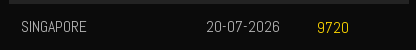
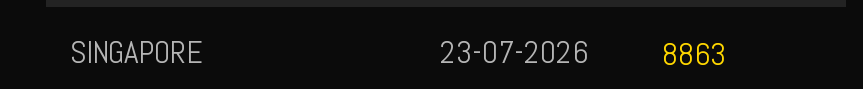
- 20-07-2026
+ 23-07-2026

- 9720
+ 8863
